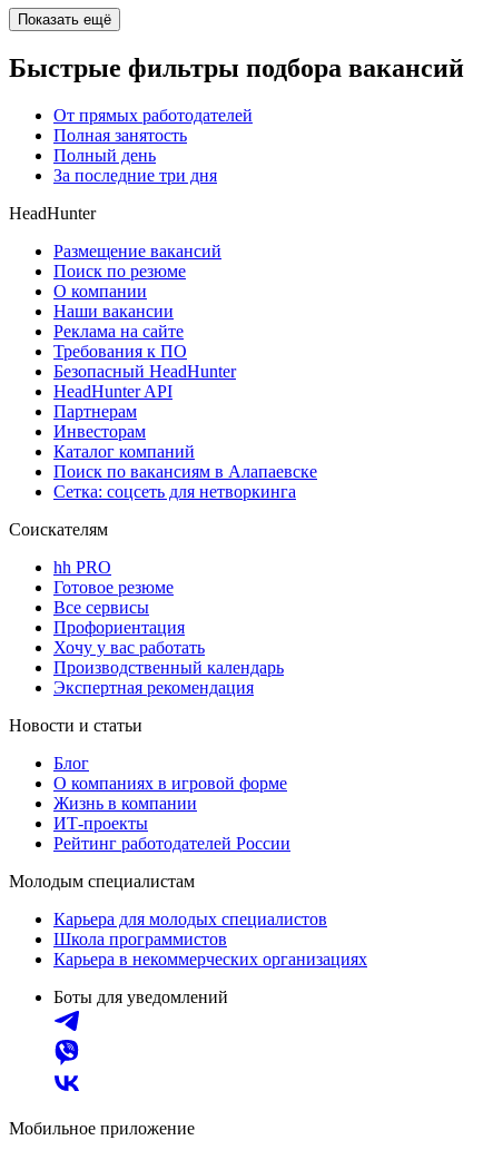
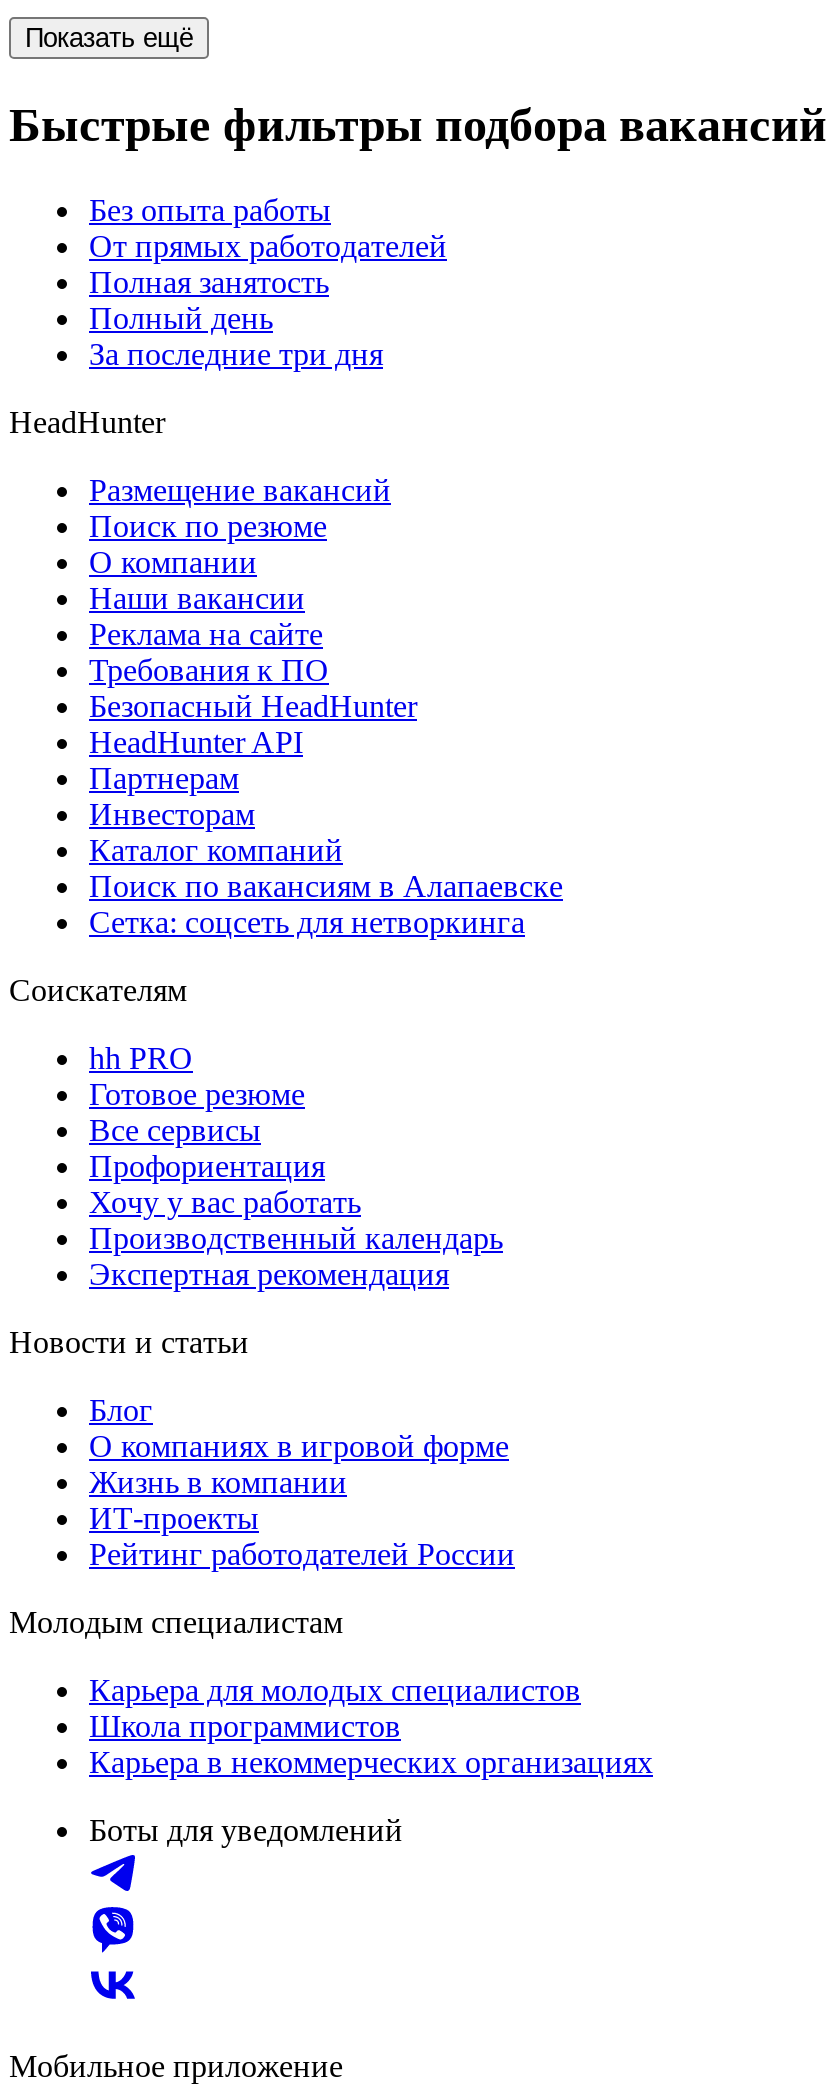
+ Без опыта работы
